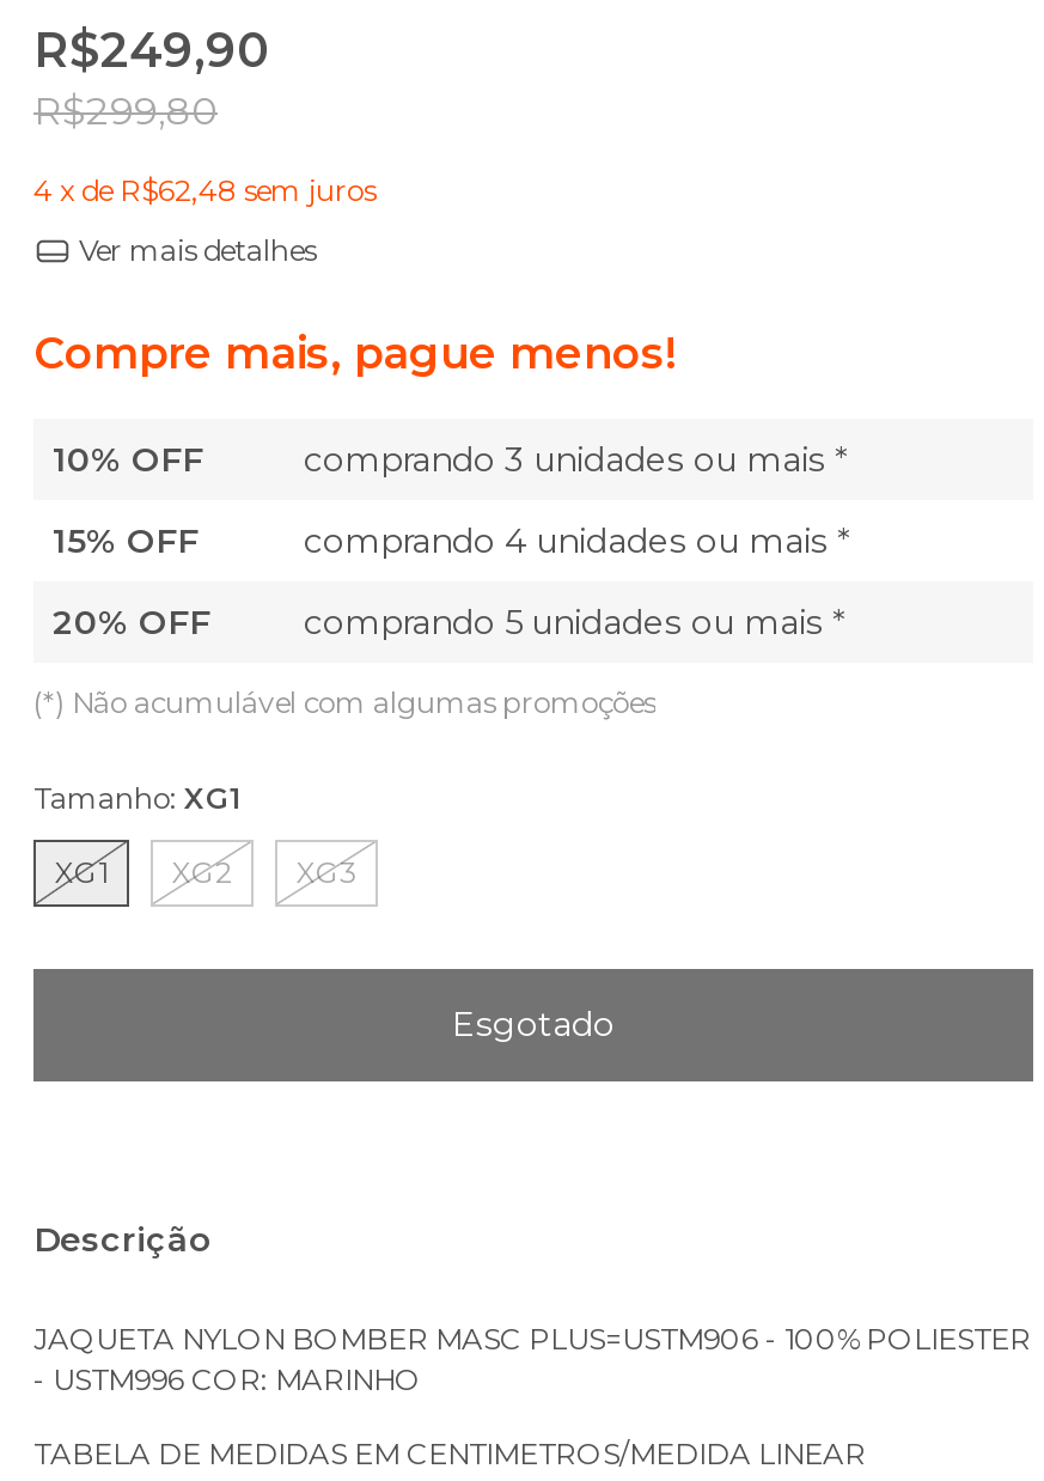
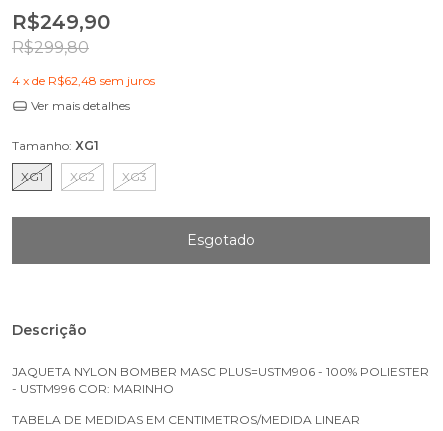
- Compre mais, pague menos!
- 10% OFF
- comprando 3 unidades ou mais *
- 15% OFF
- comprando 4 unidades ou mais *
- 20% OFF
- comprando 5 unidades ou mais *
- (*) Não acumulável com algumas promoções
